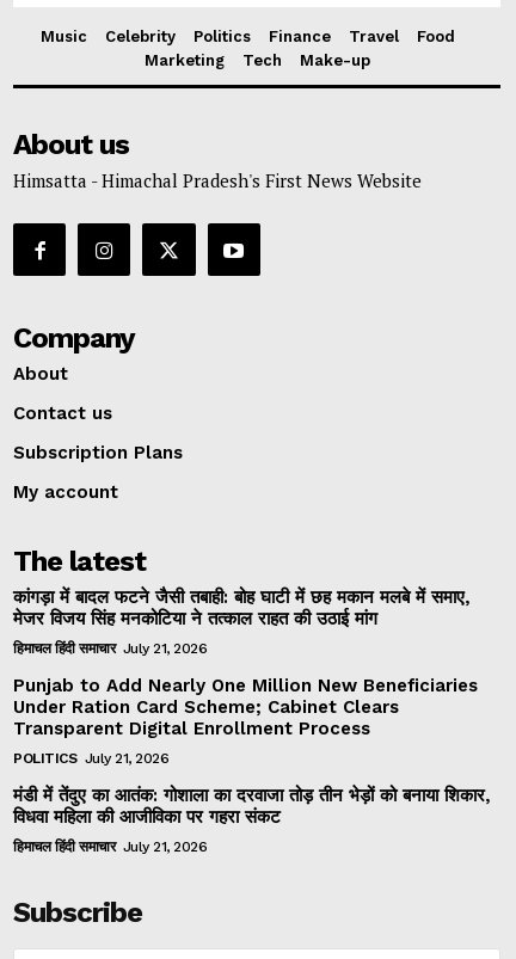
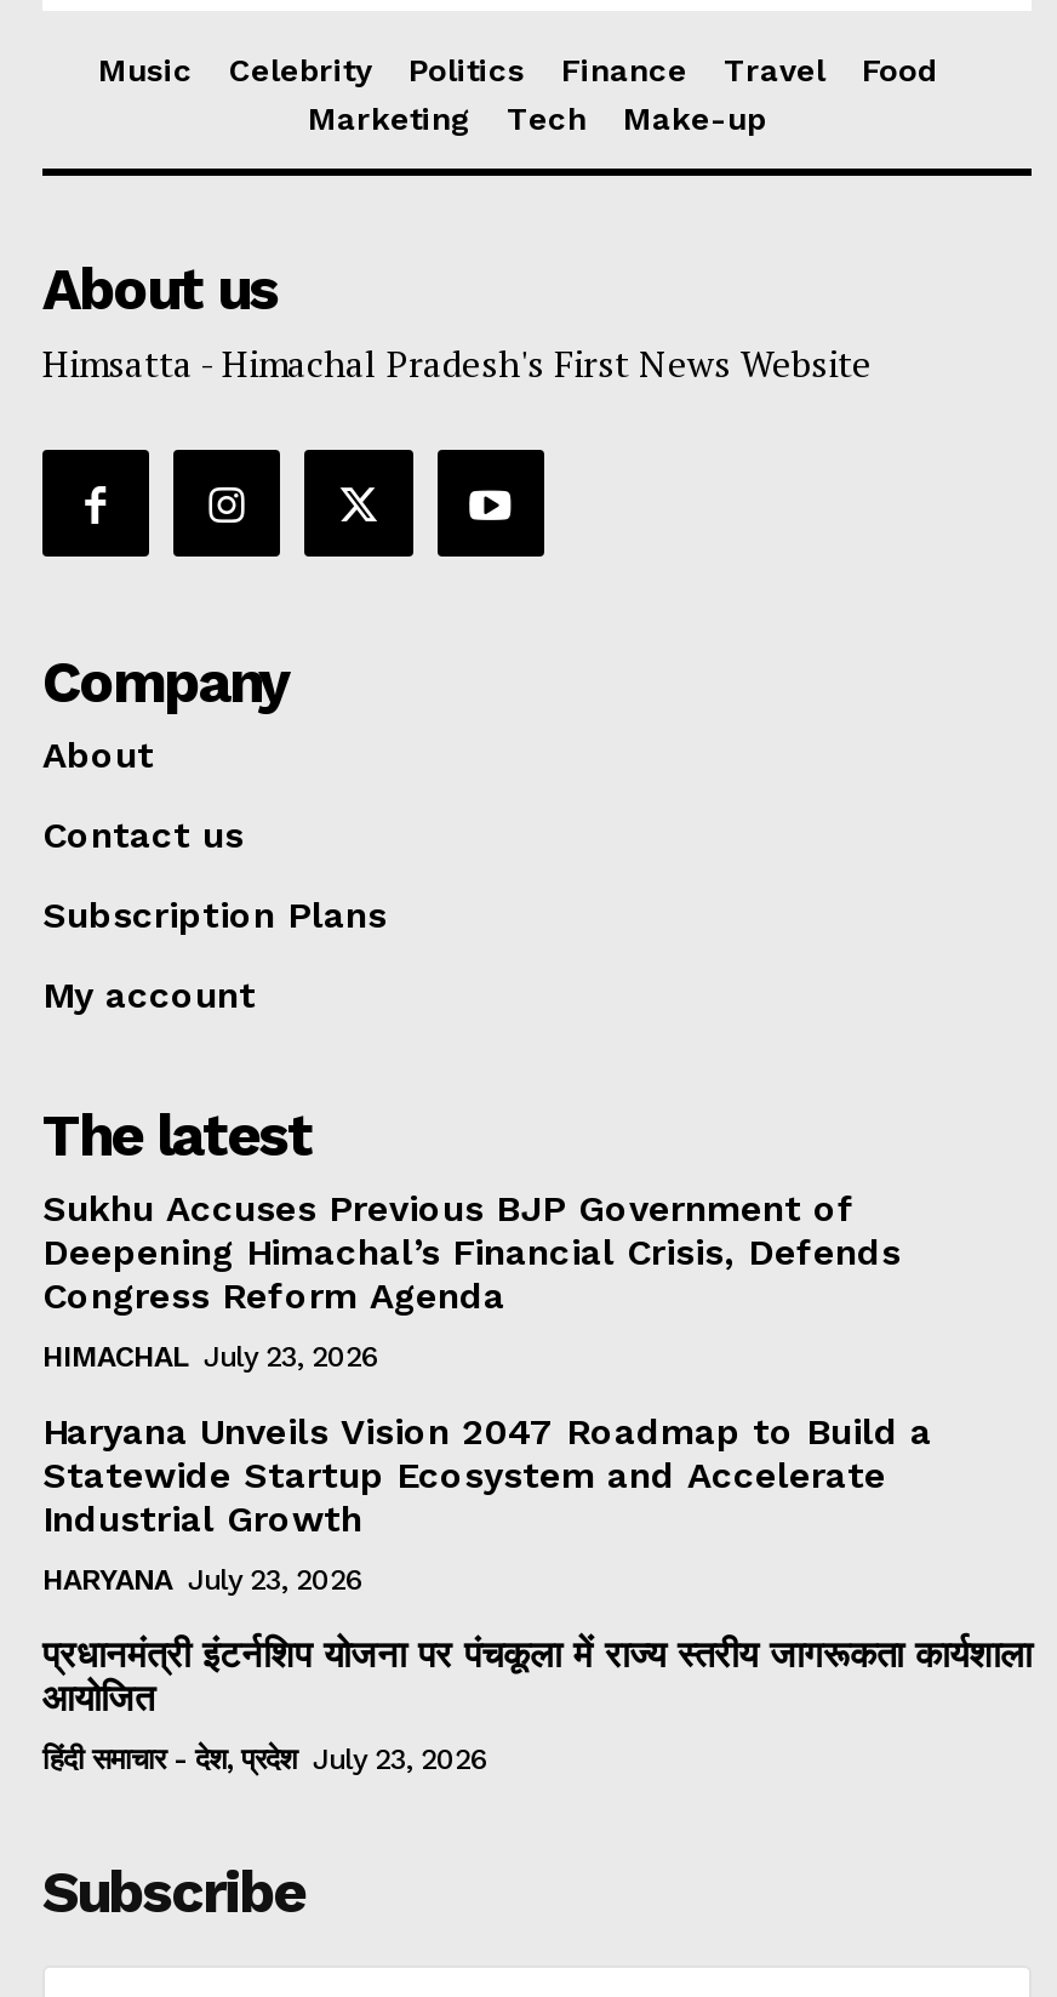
- कांगड़ा में बादल फटने जैसी तबाही: बोह घाटी में छह मकान मलबे में समाए,
- मेजर विजय सिंह मनकोटिया ने तत्काल राहत की उठाई मांग
+ Sukhu Accuses Previous BJP Government of
+ Deepening Himachal’s Financial Crisis, Defends
+ Congress Reform Agenda

- हिमाचल हिंदी समाचार July 21, 2026
+ HIMACHAL July 23, 2026

- Punjab to Add Nearly One Million New Beneficiaries
- Under Ration Card Scheme; Cabinet Clears
- Transparent Digital Enrollment Process
+ Haryana Unveils Vision 2047 Roadmap to Build a
+ Statewide Startup Ecosystem and Accelerate
+ Industrial Growth

- POLITICS July 21, 2026
+ HARYANA July 23, 2026

- मंडी में तेंदुए का आतंक: गोशाला का दरवाजा तोड़ तीन भेड़ों को बनाया शिकार,
- विधवा महिला की आजीविका पर गहरा संकट
+ प्रधानमंत्री इंटर्नशिप योजना पर पंचकूला में राज्य स्तरीय जागरूकता कार्यशाला
+ आयोजित

- हिमाचल हिंदी समाचार July 21, 2026
+ हिंदी समाचार - देश, प्रदेश July 23, 2026
